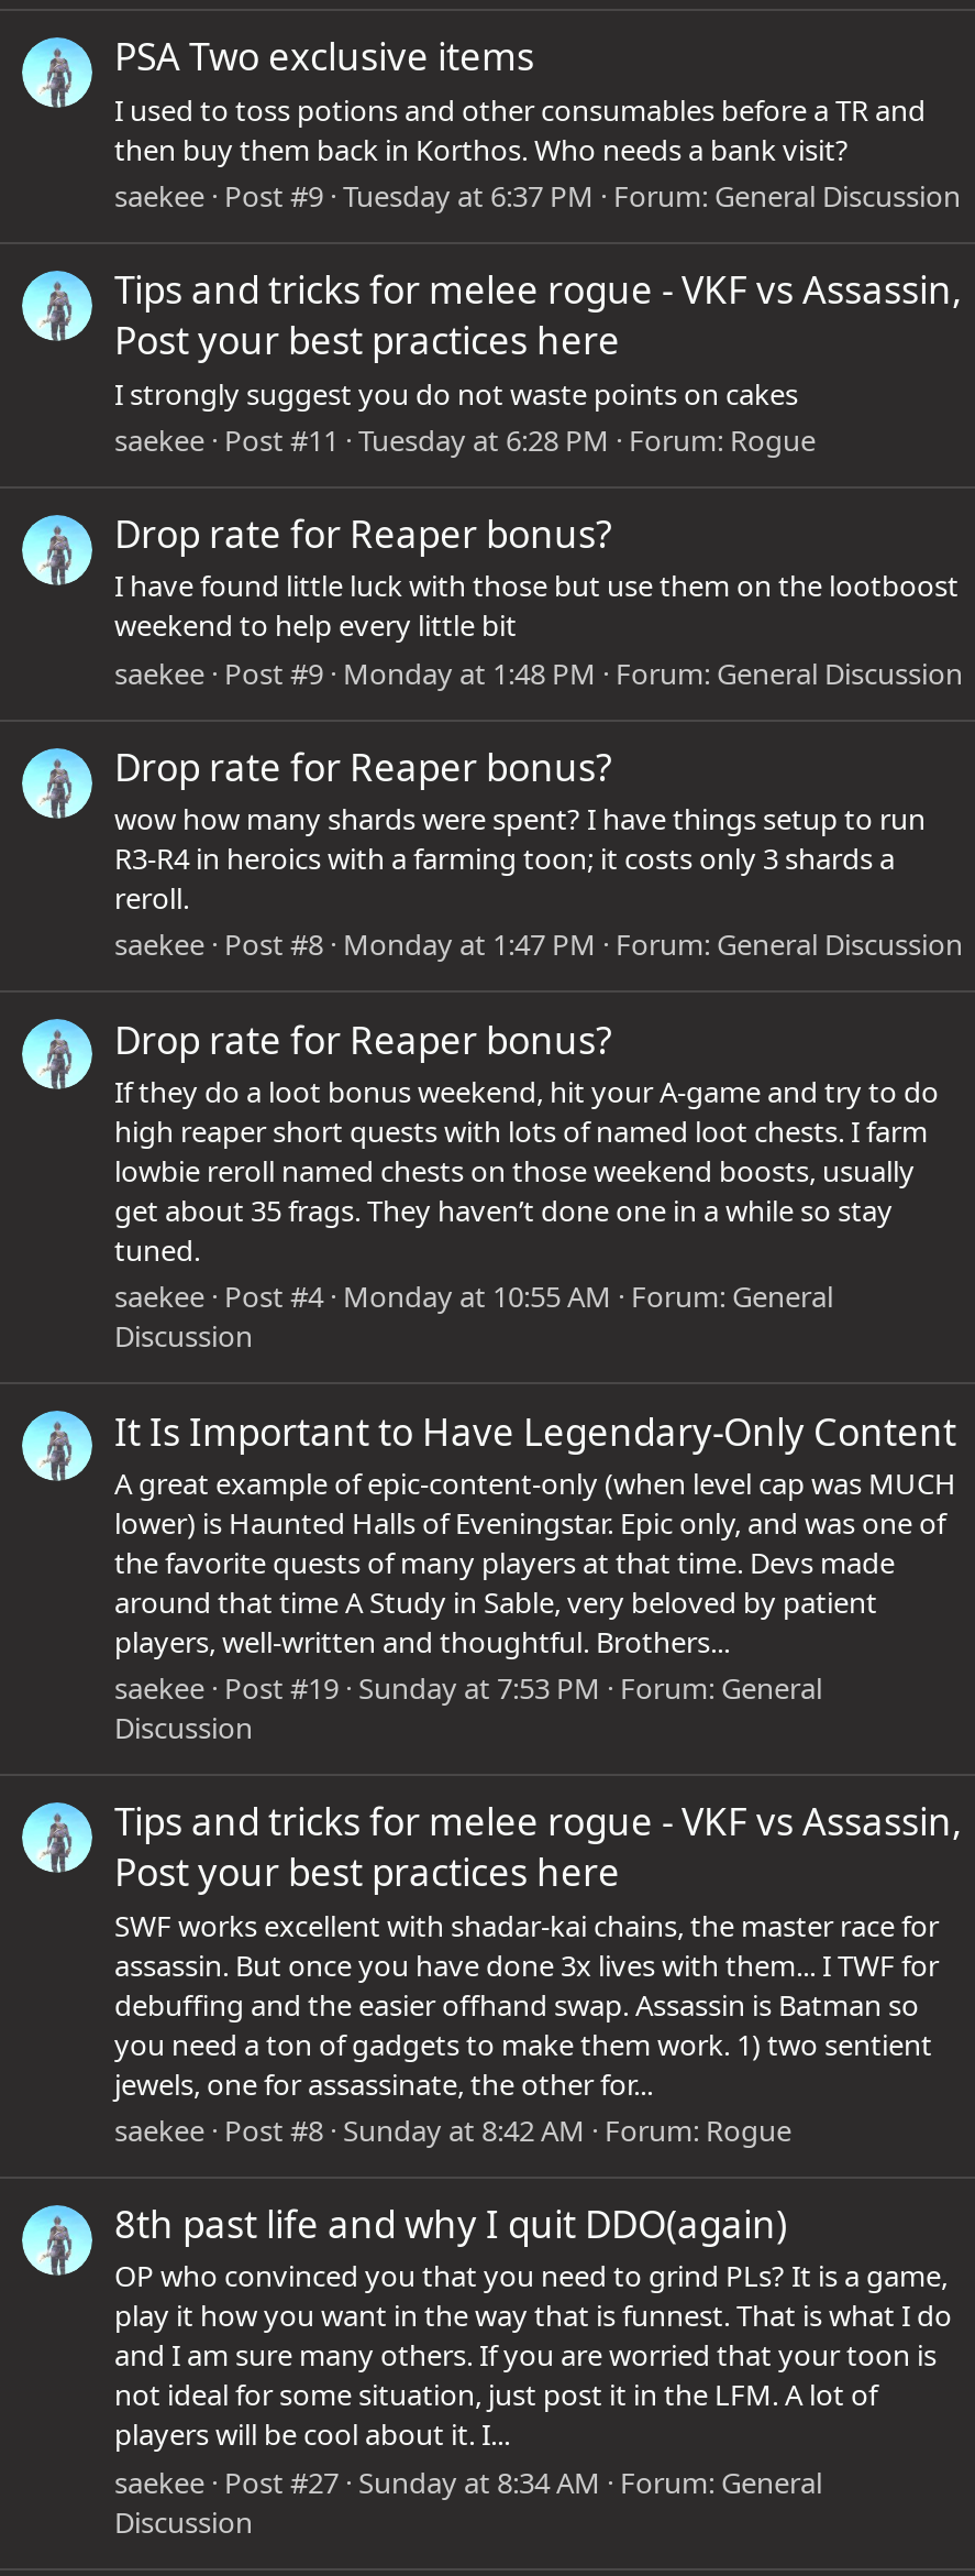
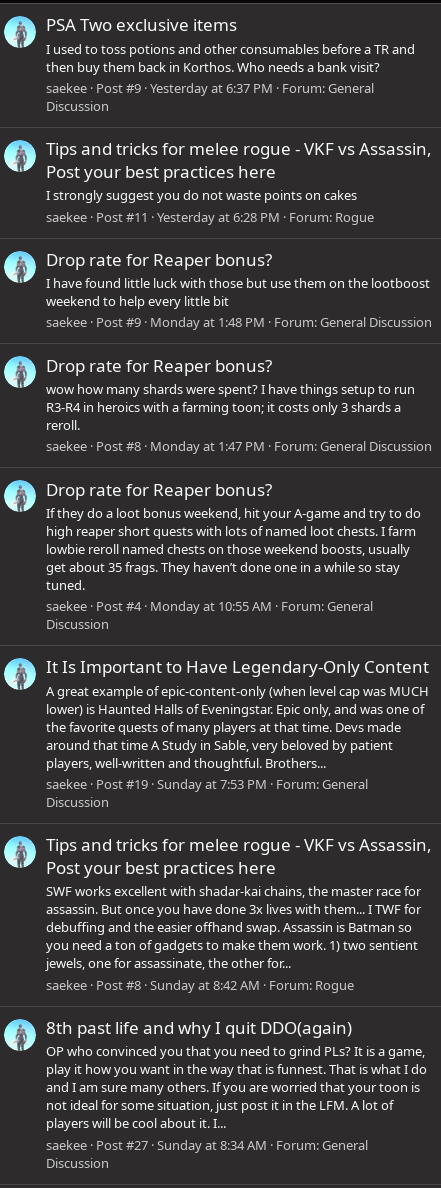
- saekee Post #9 Tuesday at 6:37 PM Forum: General Discussion
+ saekee Post #9 Yesterday at 6:37 PM Forum: General
+ Discussion

- saekee Post #11 Tuesday at 6:28 PM Forum: Rogue
+ saekee Post #11 Yesterday at 6:28 PM Forum: Rogue
